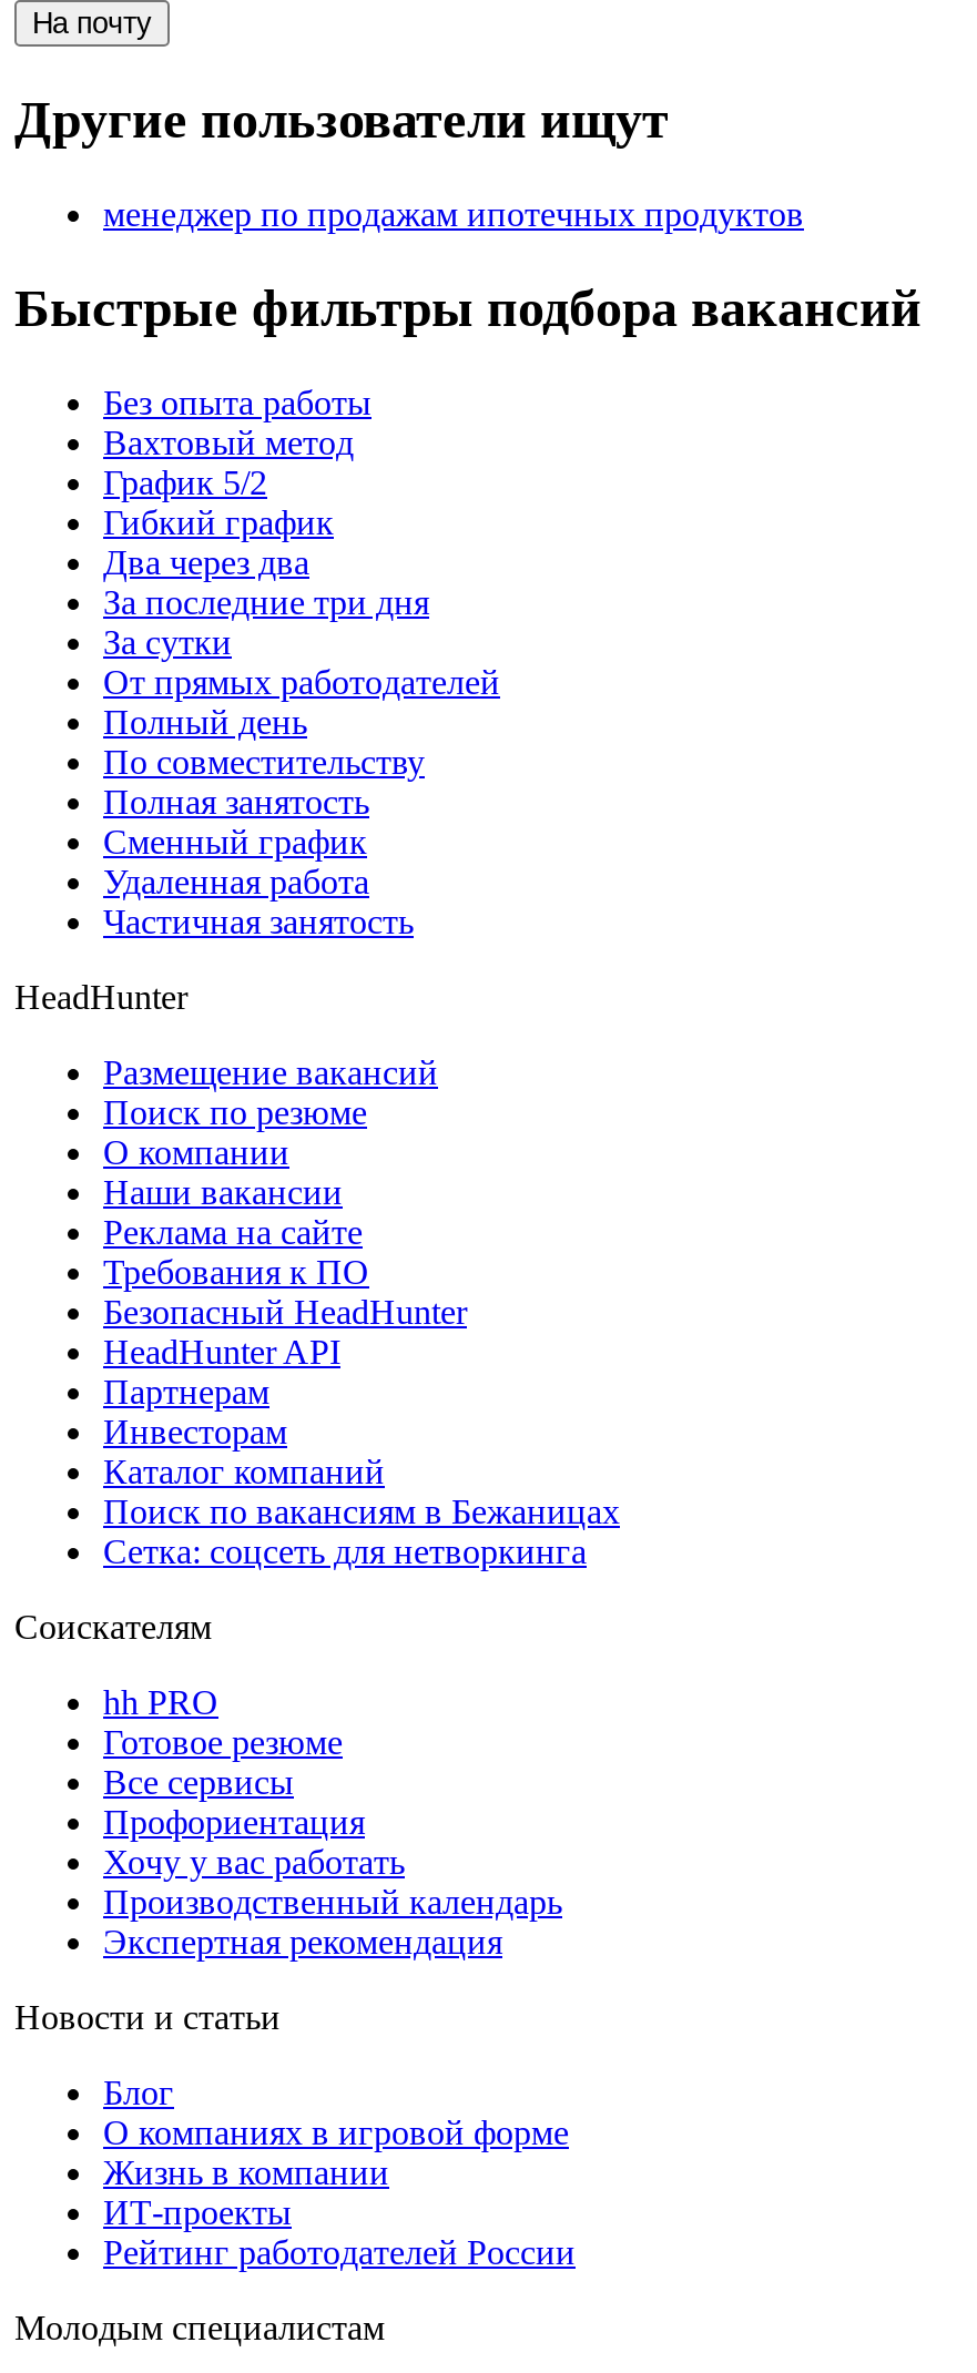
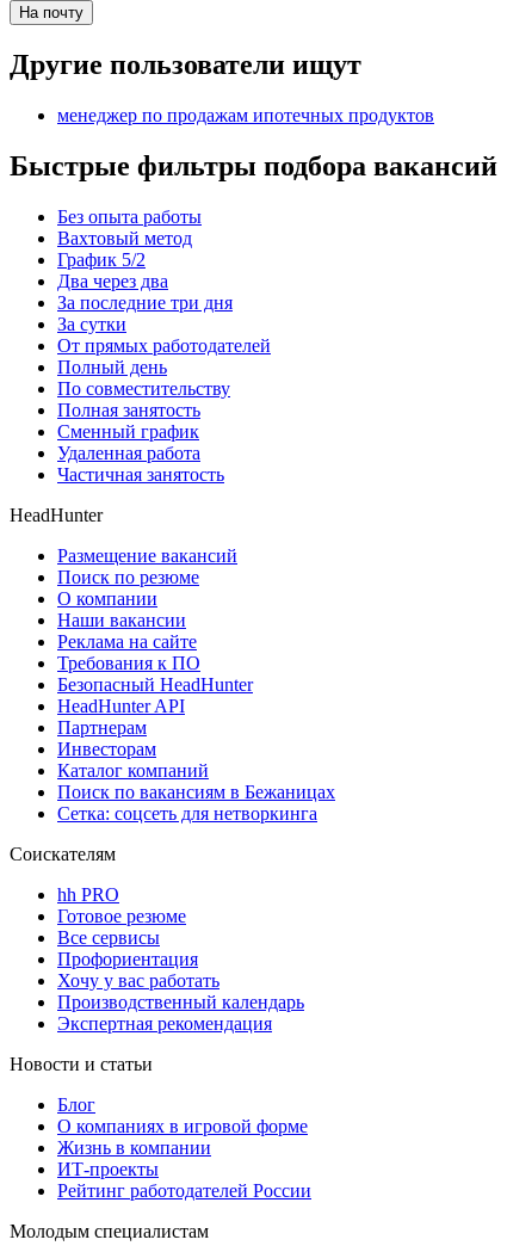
- Гибкий график
